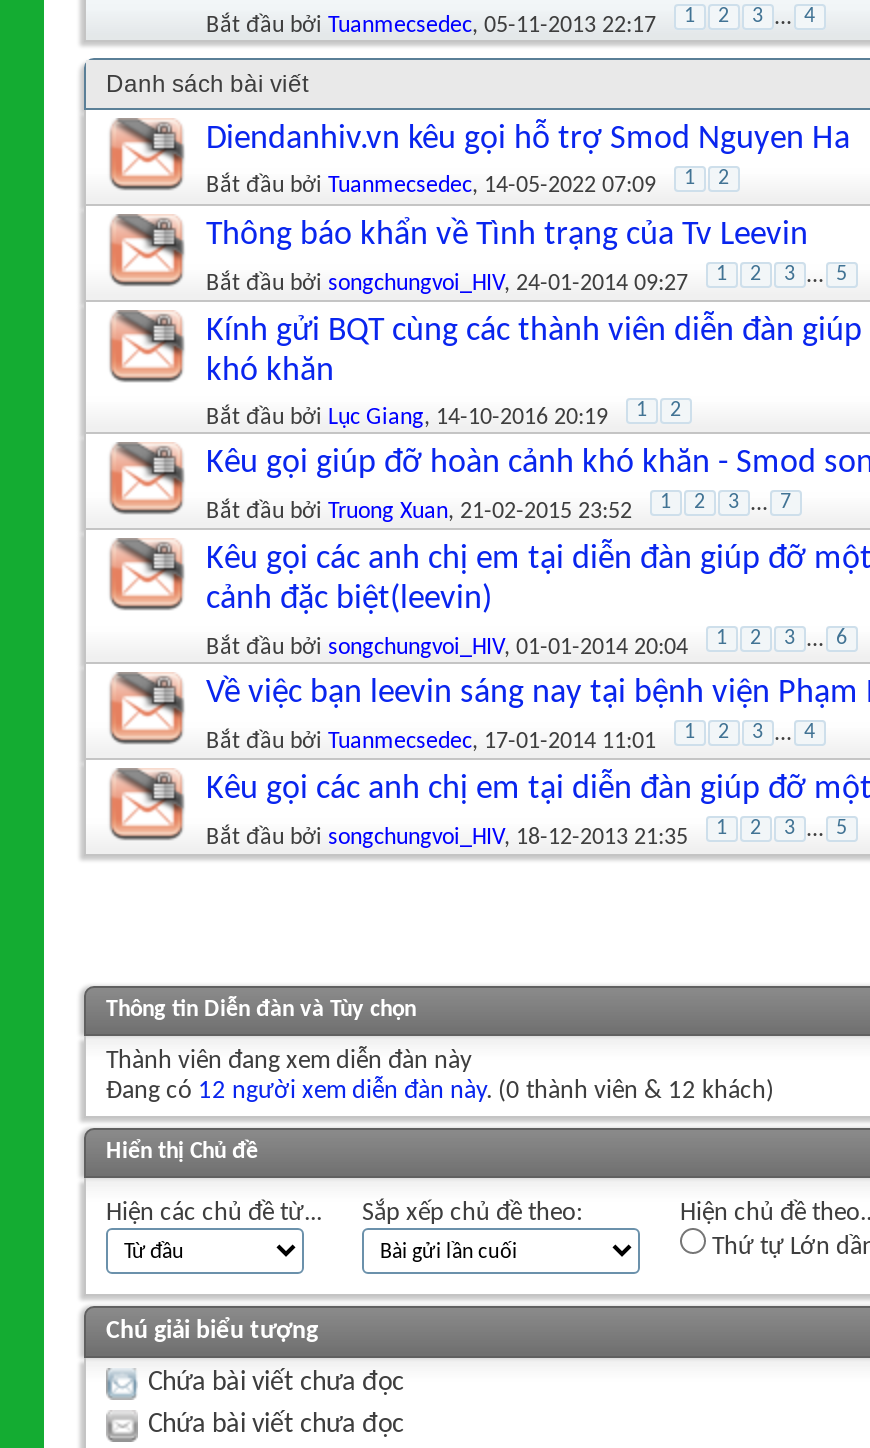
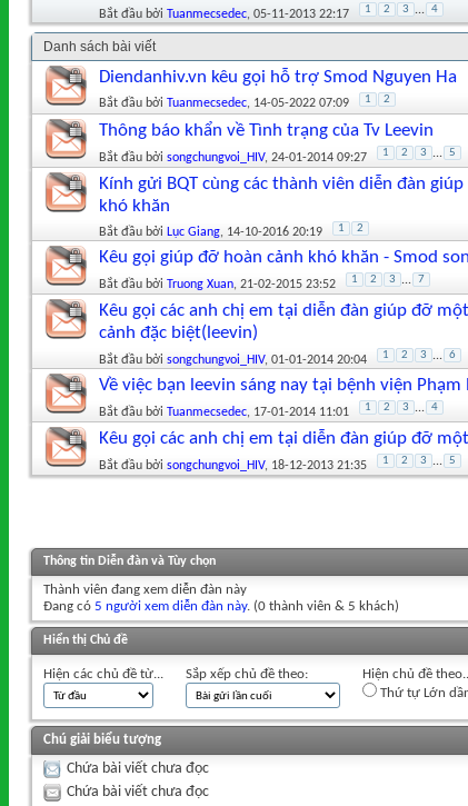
- Đang có 12 người xem diễn đàn này. (0 thành viên & 12 khách)
+ Đang có 5 người xem diễn đàn này. (0 thành viên & 5 khách)
